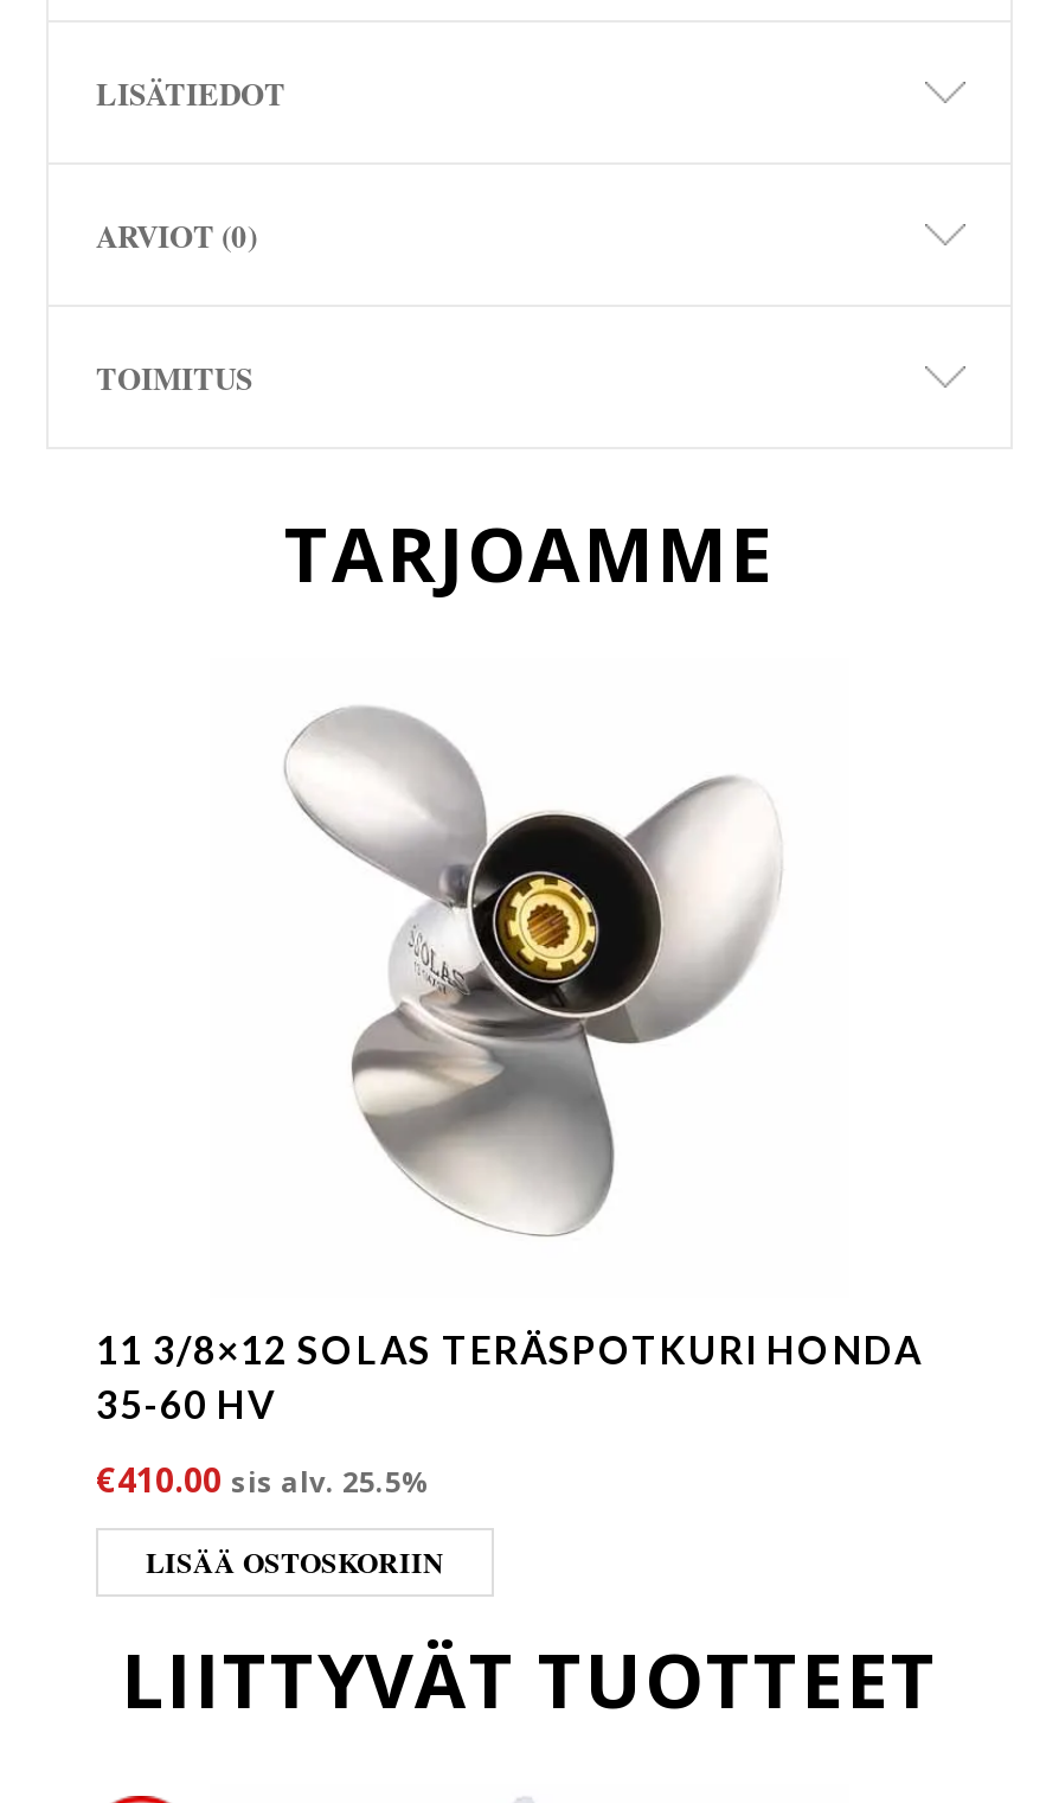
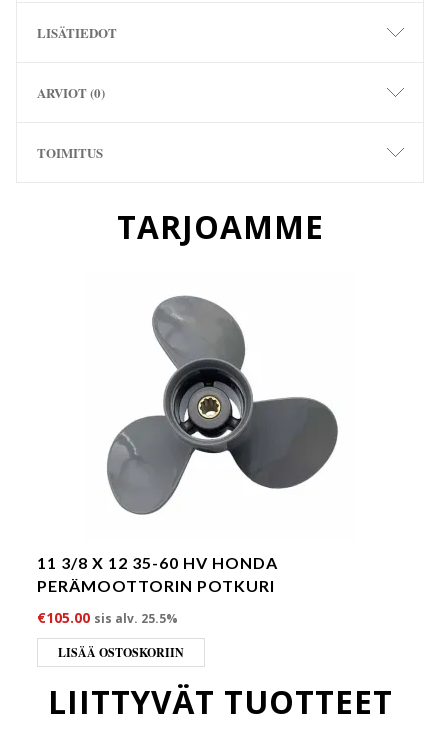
- [image]
- 11 3/8×12 SOLAS TERÄSPOTKURI HONDA
- 35-60 HV
+ [image]
+ 11 3/8 X 12 35-60 HV HONDA
+ PERÄMOOTTORIN POTKURI

- €410.00 sis alv. 25.5%
+ €105.00 sis alv. 25.5%
